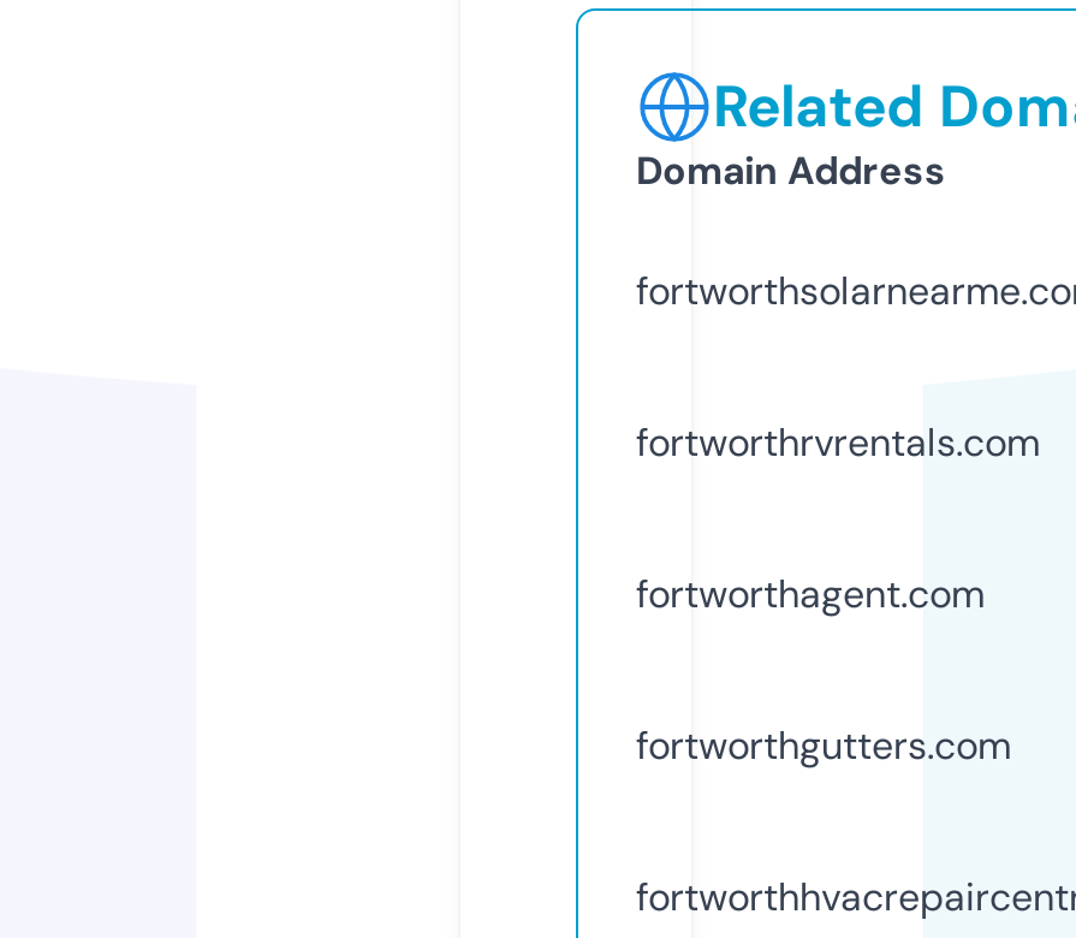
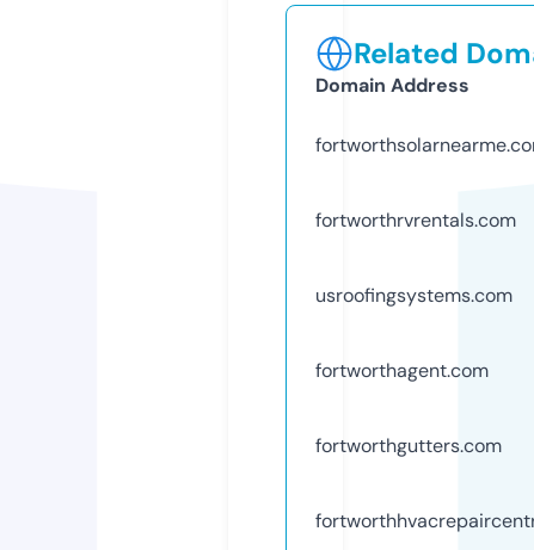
+ usroofingsystems.com
